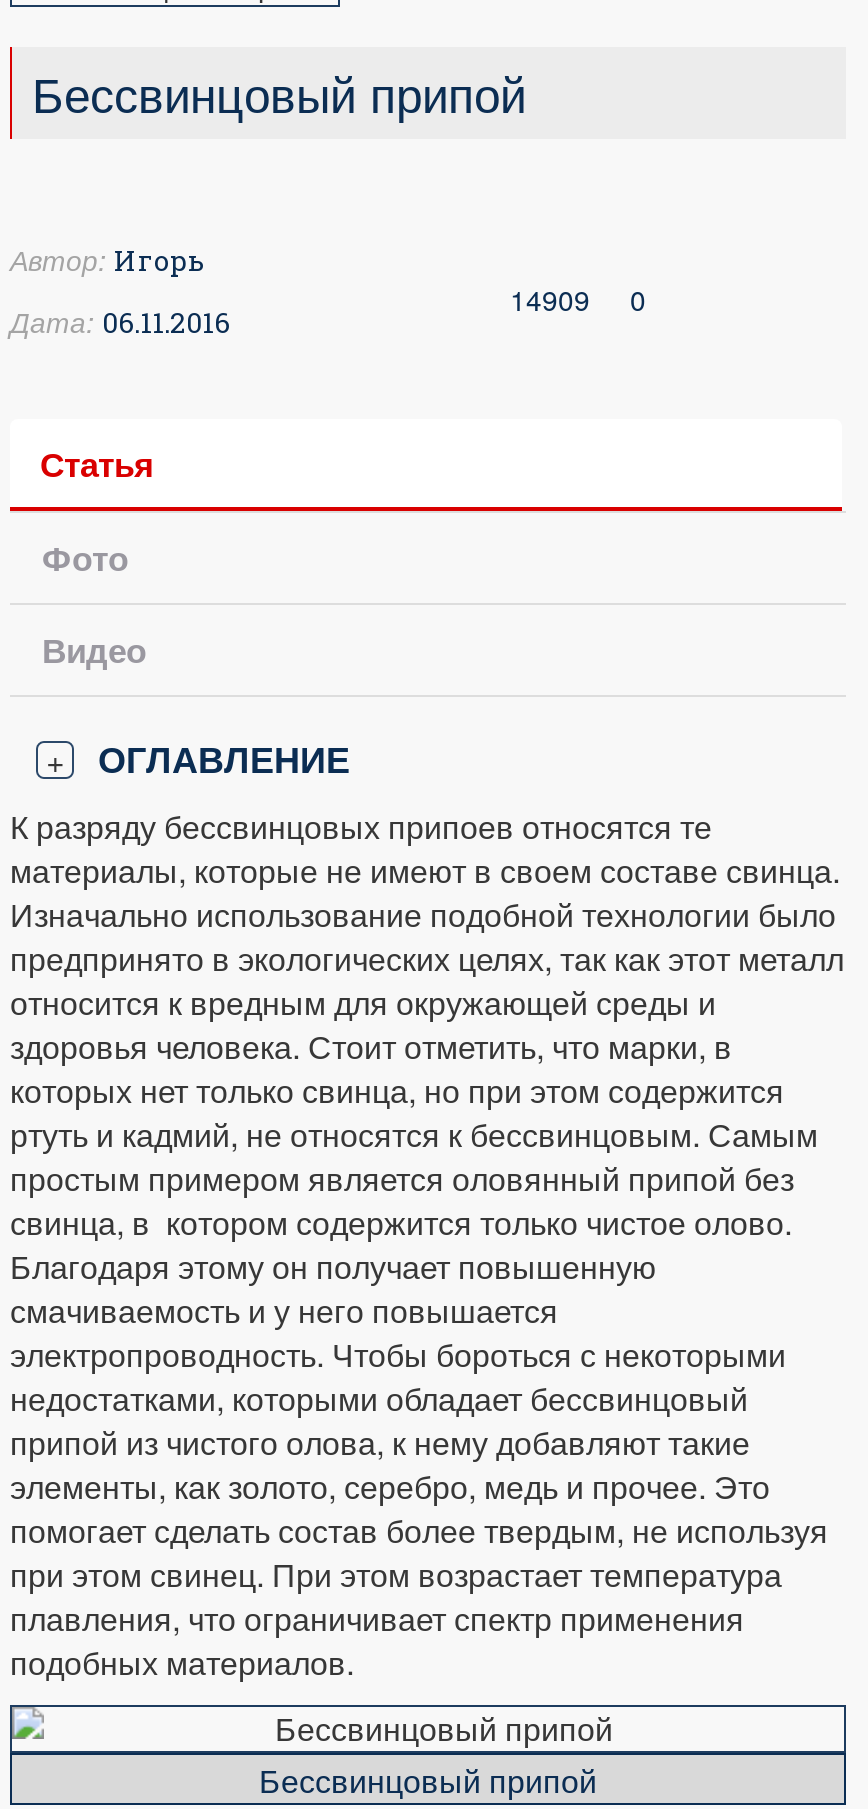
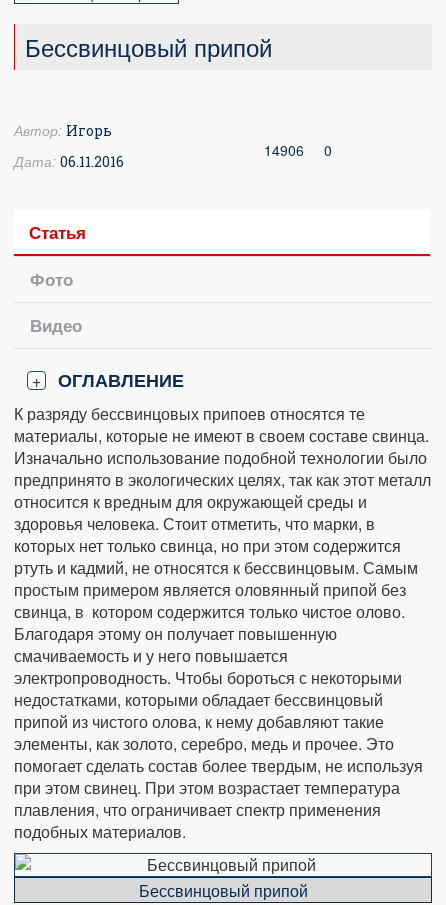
- 14909 0
+ 14906 0
